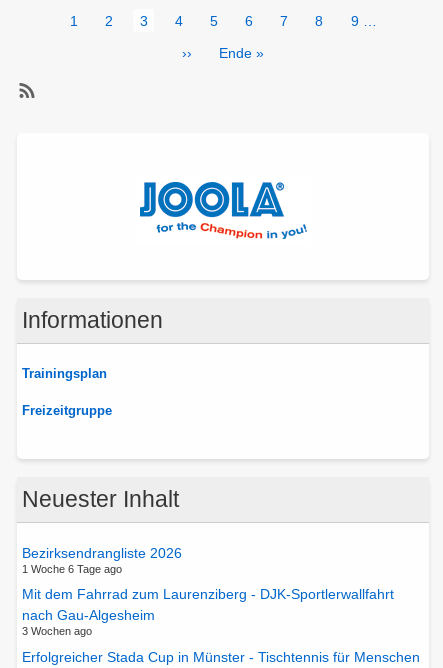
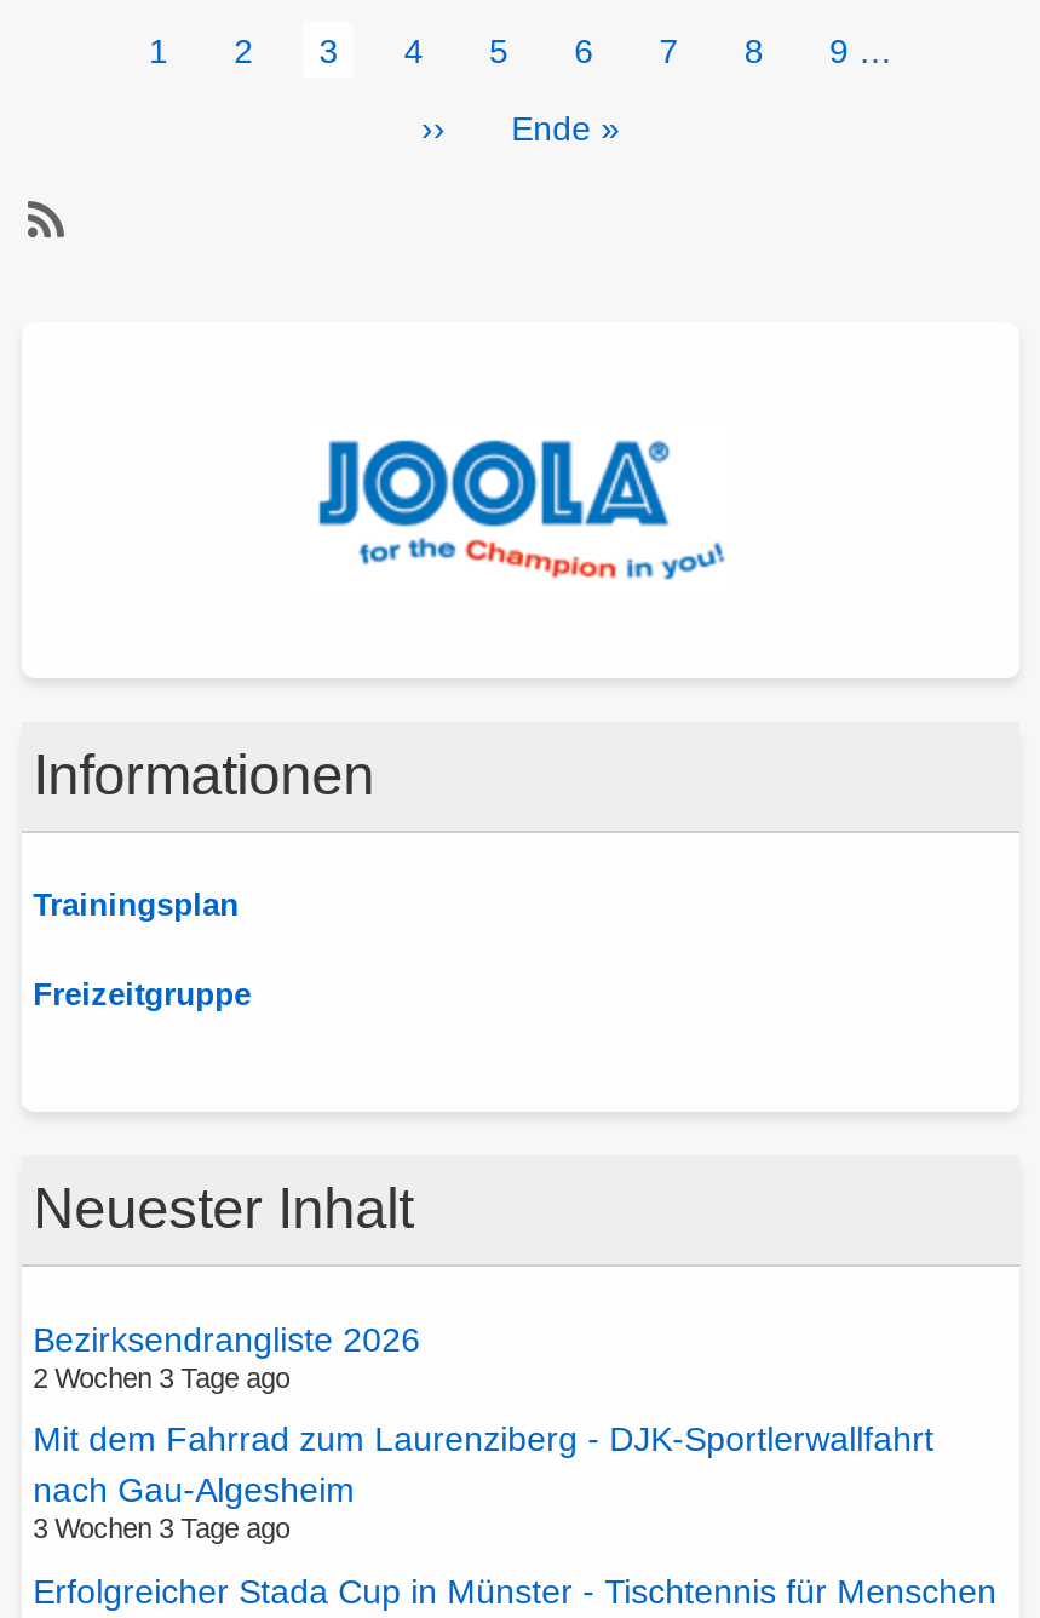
- 1 Woche 6 Tage ago
+ 2 Wochen 3 Tage ago

- 3 Wochen ago
+ 3 Wochen 3 Tage ago
